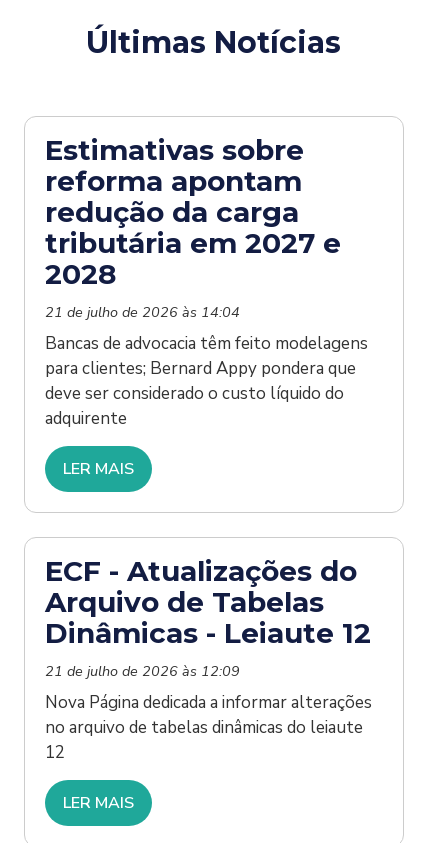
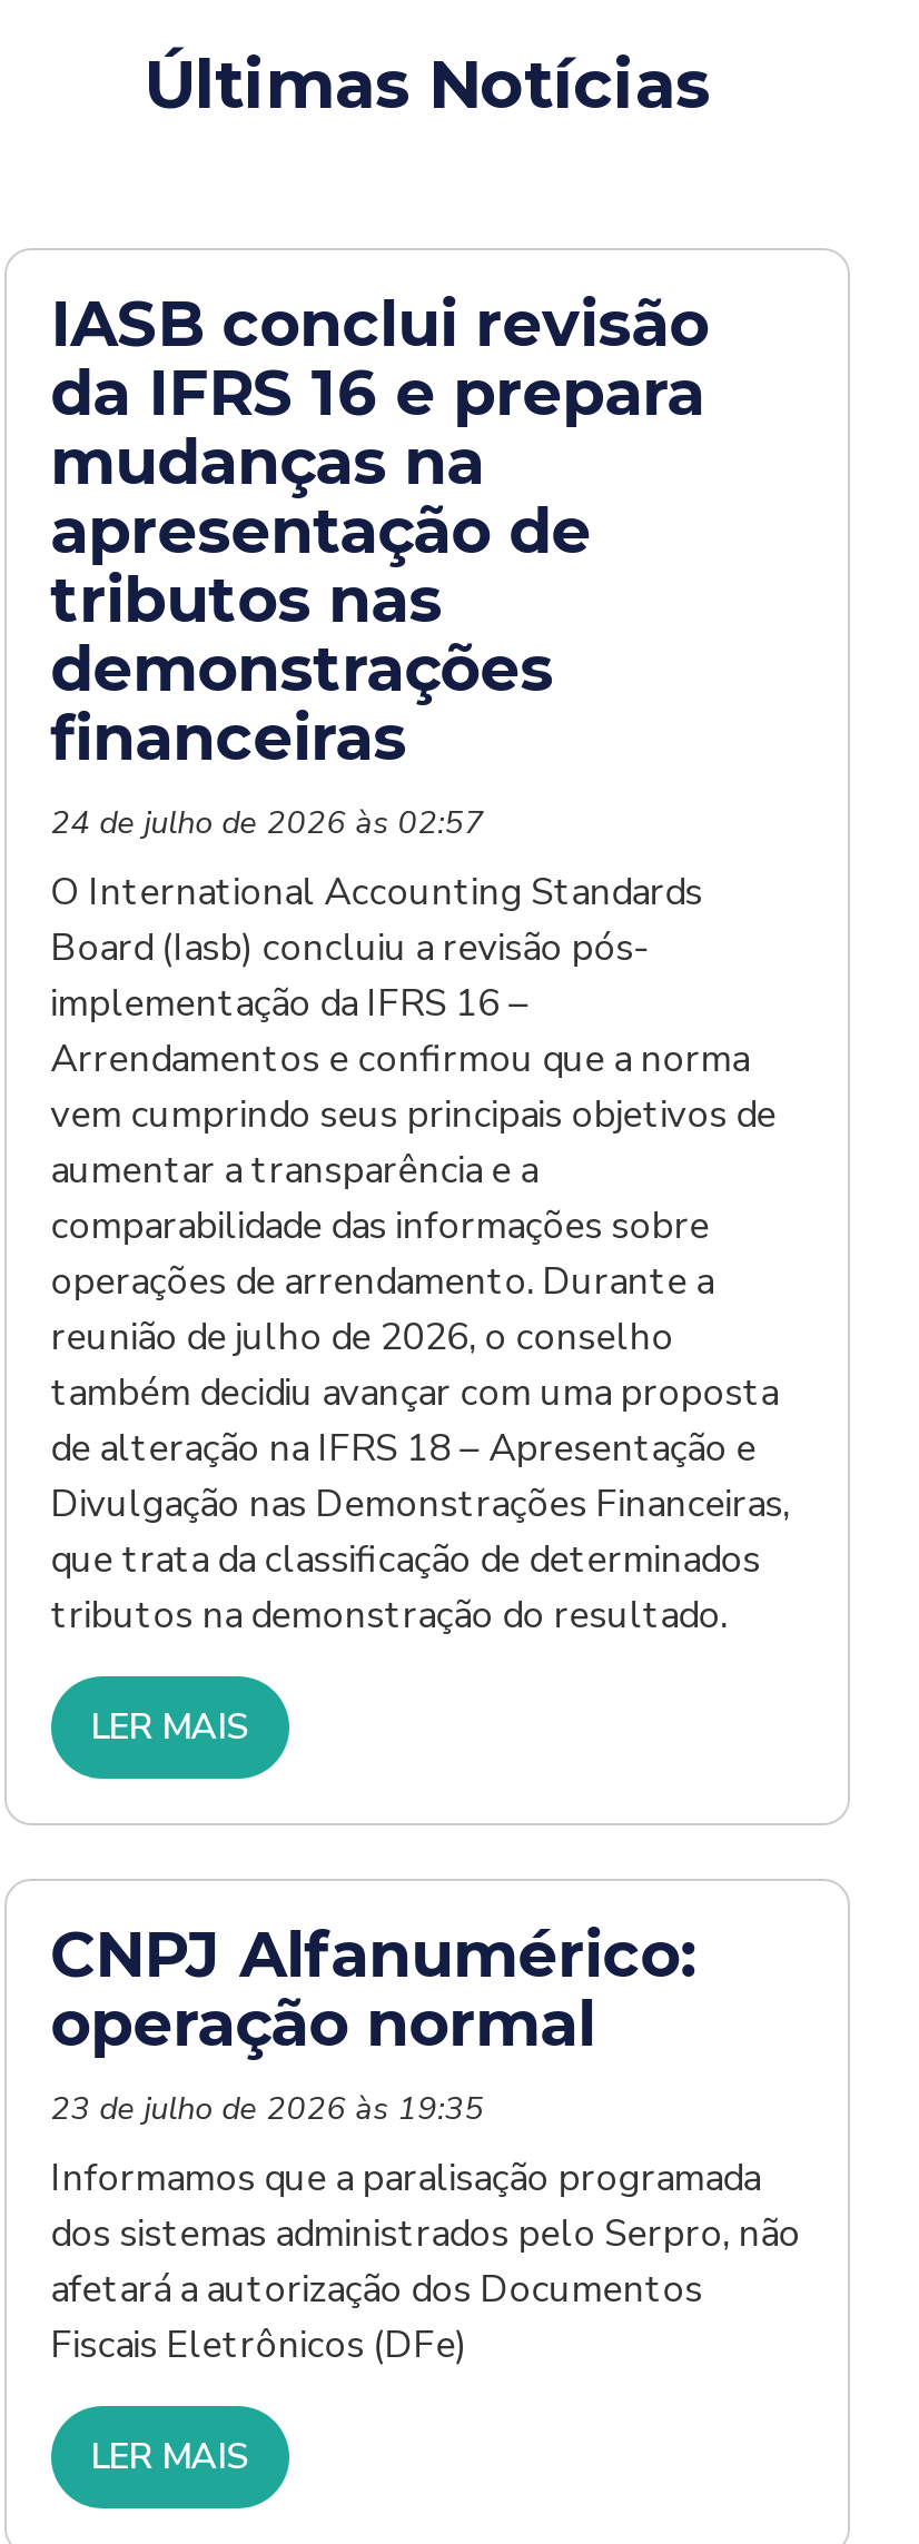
- Estimativas sobre
- reforma apontam
- redução da carga
- tributária em 2027 e
- 2028
- 21 de julho de 2026 às 14:04
- Bancas de advocacia têm feito modelagens
- para clientes; Bernard Appy pondera que
- deve ser considerado o custo líquido do
- adquirente
+ IASB conclui revisão
+ da IFRS 16 e prepara
+ mudanças na
+ apresentação de
+ tributos nas
+ demonstrações
+ financeiras
+ 24 de julho de 2026 às 02:57
+ O International Accounting Standards
+ Board (Iasb) concluiu a revisão pós-
+ implementação da IFRS 16 –
+ Arrendamentos e confirmou que a norma
+ vem cumprindo seus principais objetivos de
+ aumentar a transparência e a
+ comparabilidade das informações sobre
+ operações de arrendamento. Durante a
+ reunião de julho de 2026, o conselho
+ também decidiu avançar com uma proposta
+ de alteração na IFRS 18 – Apresentação e
+ Divulgação nas Demonstrações Financeiras,
+ que trata da classificação de determinados
+ tributos na demonstração do resultado.

- ECF - Atualizações do
- Arquivo de Tabelas
- Dinâmicas - Leiaute 12
- 21 de julho de 2026 às 12:09
- Nova Página dedicada a informar alterações
- no arquivo de tabelas dinâmicas do leiaute
- 12
+ CNPJ Alfanumérico:
+ operação normal
+ 23 de julho de 2026 às 19:35
+ Informamos que a paralisação programada
+ dos sistemas administrados pelo Serpro, não
+ afetará a autorização dos Documentos
+ Fiscais Eletrônicos (DFe)
